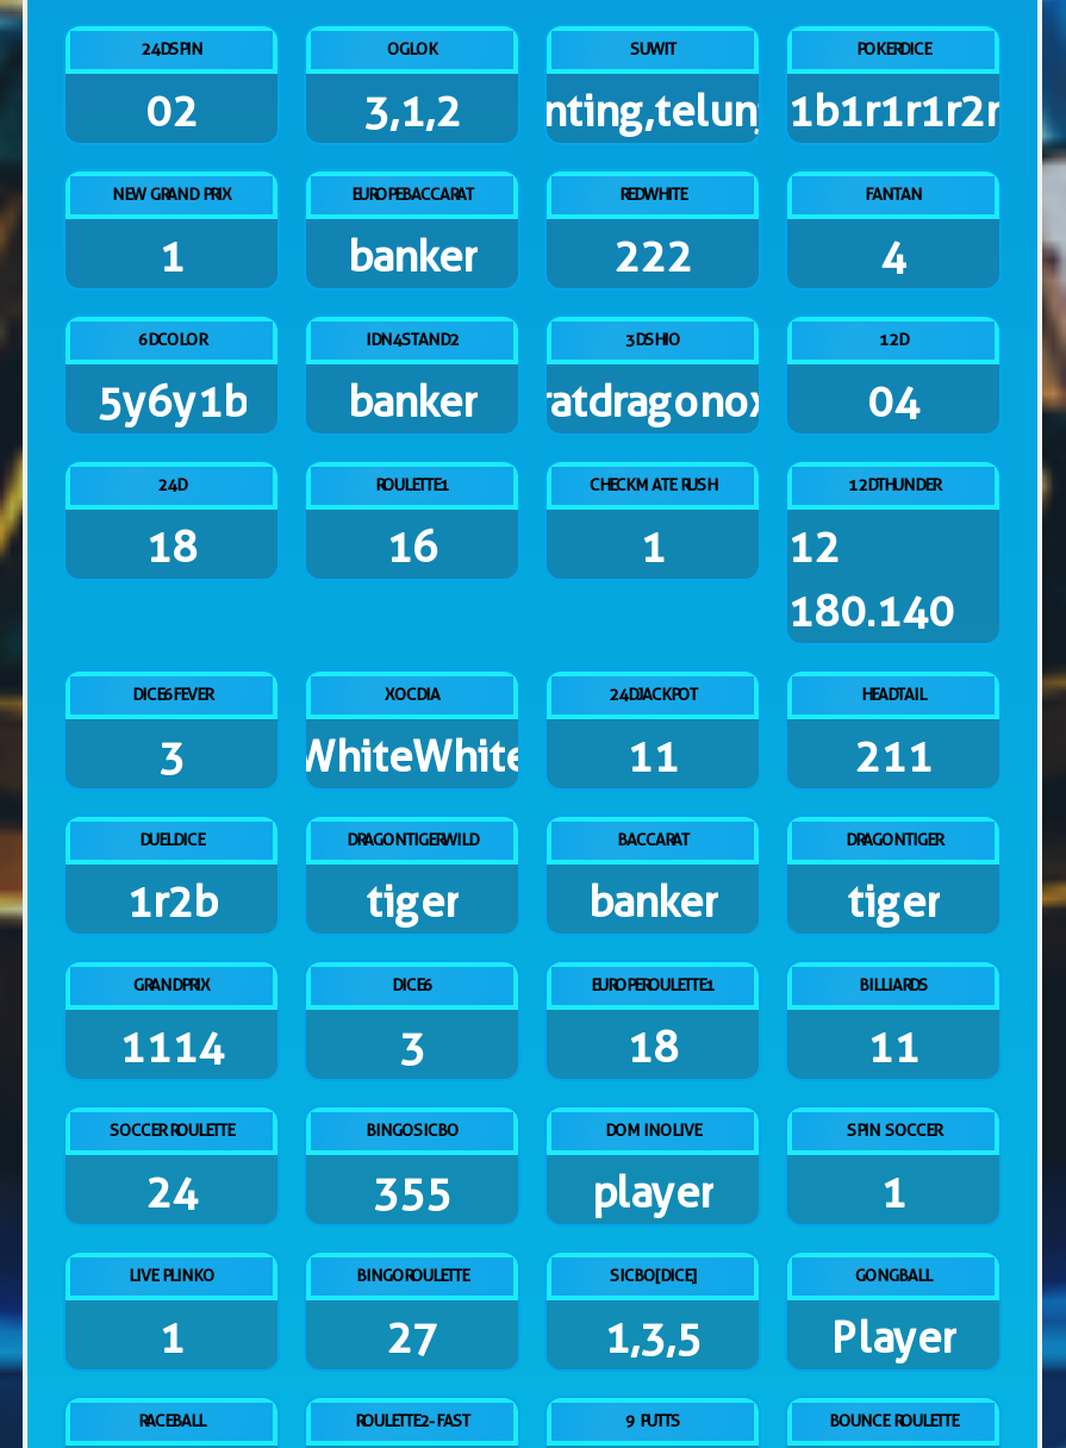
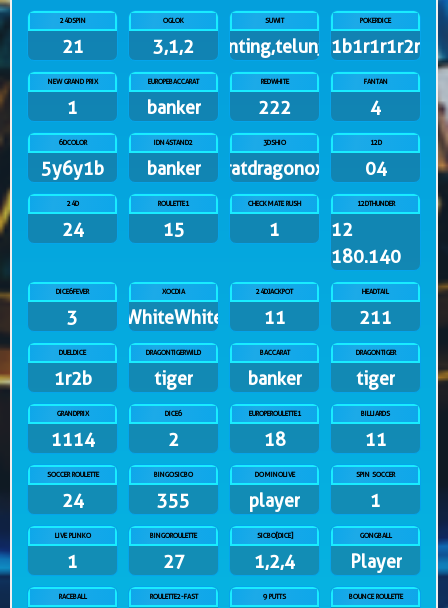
- 02
+ 21

- 18
+ 24

- 16
+ 15

- 3
+ 2

- 1,3,5
+ 1,2,4
